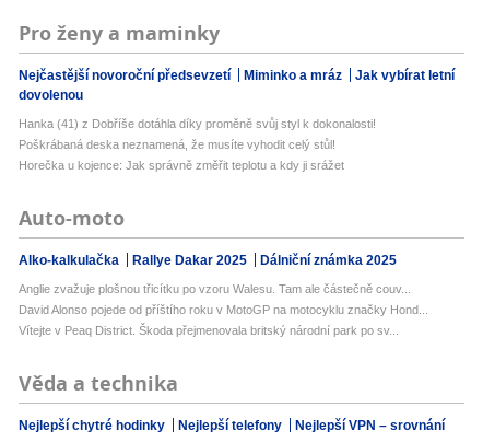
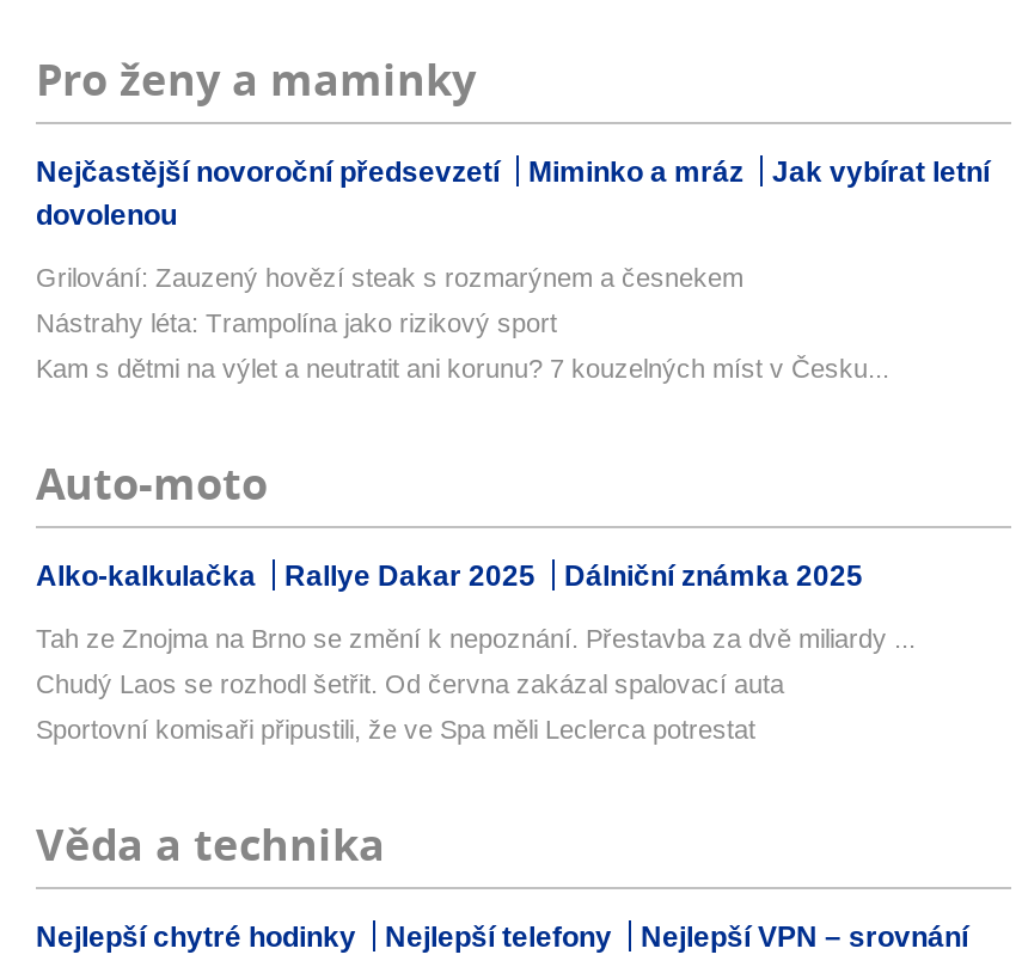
- Hanka (41) z Dobříše dotáhla díky proměně svůj styl k dokonalosti!
+ Grilování: Zauzený hovězí steak s rozmarýnem a česnekem

- Poškrábaná deska neznamená, že musíte vyhodit celý stůl!
+ Nástrahy léta: Trampolína jako rizikový sport

- Horečka u kojence: Jak správně změřit teplotu a kdy ji srážet
+ Kam s dětmi na výlet a neutratit ani korunu? 7 kouzelných míst v Česku...

- Anglie zvažuje plošnou třicítku po vzoru Walesu. Tam ale částečně couv...
+ Tah ze Znojma na Brno se změní k nepoznání. Přestavba za dvě miliardy ...

- David Alonso pojede od příštího roku v MotoGP na motocyklu značky Hond...
+ Chudý Laos se rozhodl šetřit. Od června zakázal spalovací auta

- Vítejte v Peaq District. Škoda přejmenovala britský národní park po sv...
+ Sportovní komisaři připustili, že ve Spa měli Leclerca potrestat
